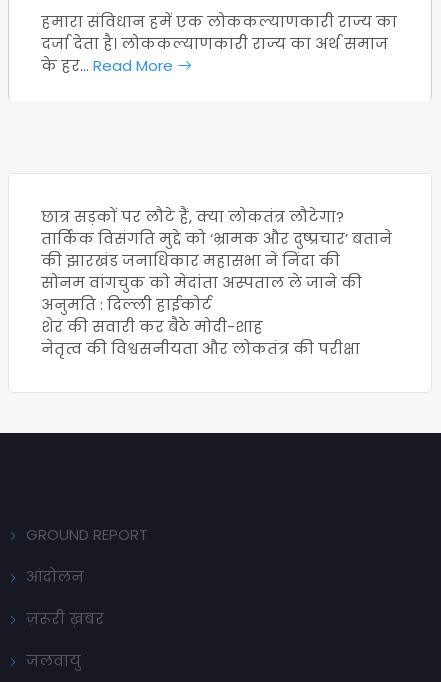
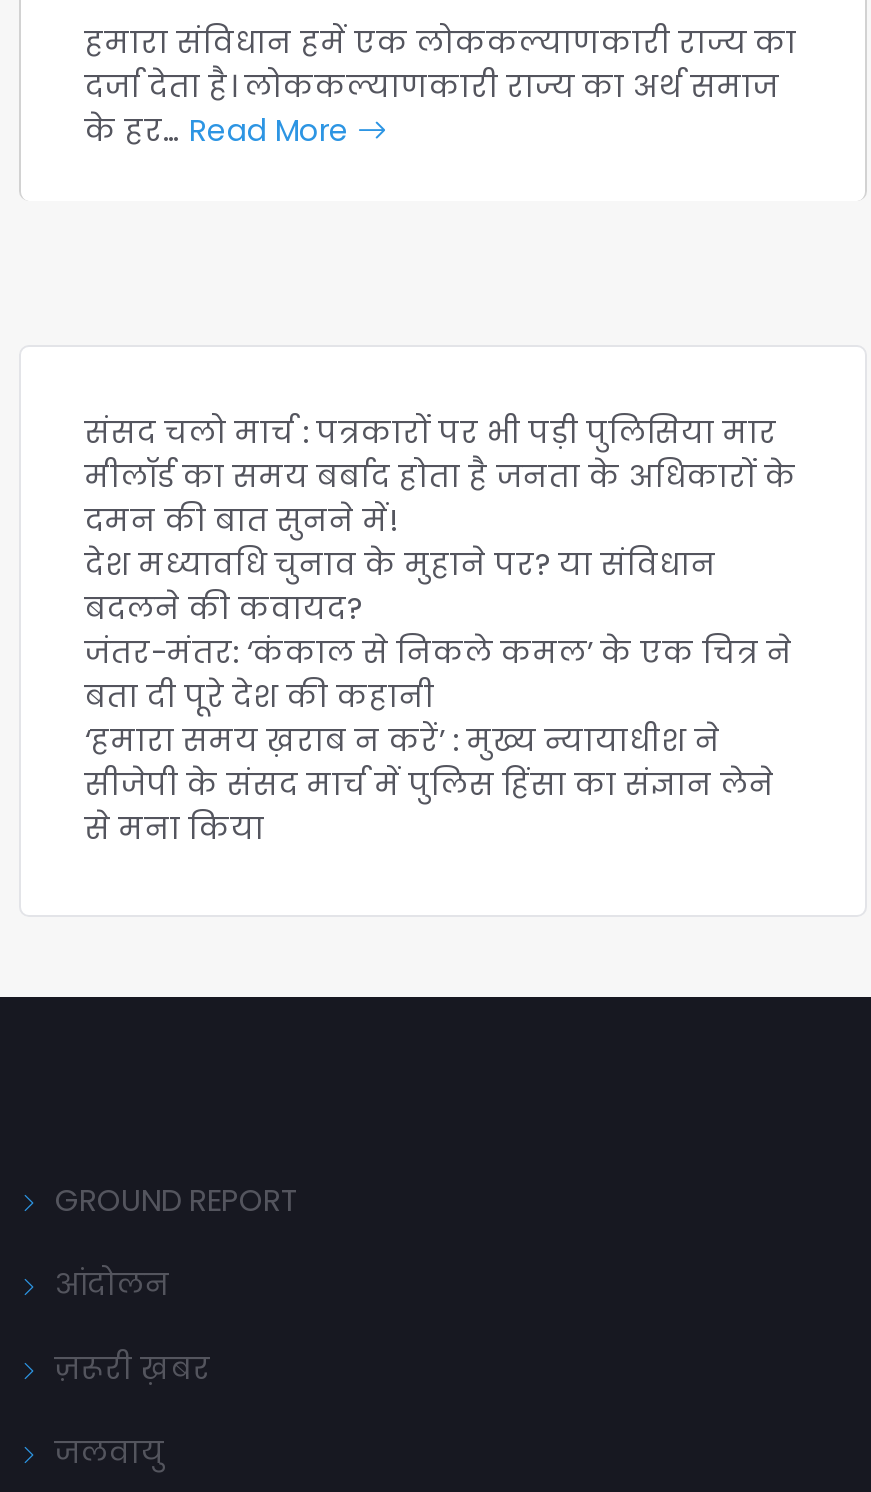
- छात्र सड़कों पर लौटे हैं, क्या लोकतंत्र लौटेगा?
- तार्किक विसंगति मुद्दे को ‘भ्रामक और दुष्प्रचार’ बताने
- की झारखंड जनाधिकार महासभा ने निंदा की
- सोनम वांगचुक को मेदांता अस्पताल ले जाने की
- अनुमति : दिल्ली हाईकोर्ट
- शेर की सवारी कर बैठे मोदी-शाह
- नेतृत्व की विश्वसनीयता और लोकतंत्र की परीक्षा
+ संसद चलो मार्च : पत्रकारों पर भी पड़ी पुलिसिया मार
+ मीलॉर्ड का समय बर्बाद होता है जनता के अधिकारों के
+ दमन की बात सुनने में!
+ देश मध्यावधि चुनाव के मुहाने पर? या संविधान
+ बदलने की कवायद?
+ जंतर-मंतर: ‘कंकाल से निकले कमल’ के एक चित्र ने
+ बता दी पूरे देश की कहानी
+ ‘हमारा समय ख़राब न करें’ : मुख्य न्यायाधीश ने
+ सीजेपी के संसद मार्च में पुलिस हिंसा का संज्ञान लेने
+ से मना किया
